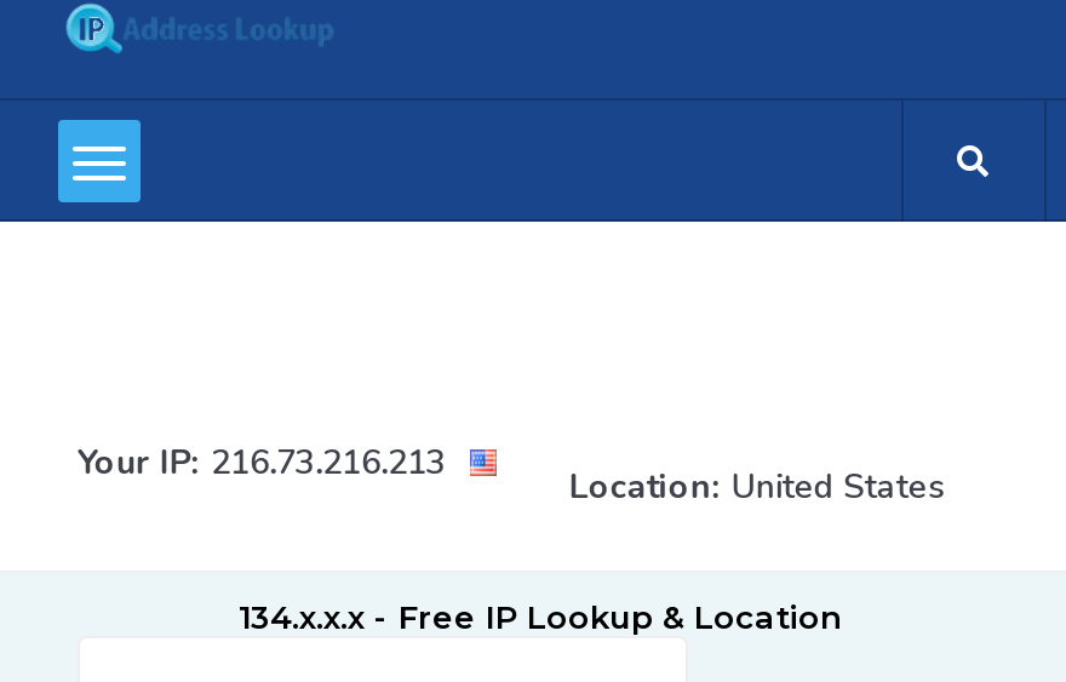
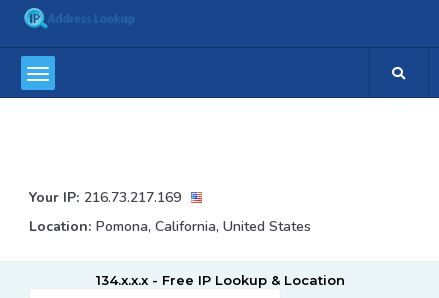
- Your IP: 216.73.216.213
- Location: United States
+ Your IP: 216.73.217.169
+ Location: Pomona, California, United States
